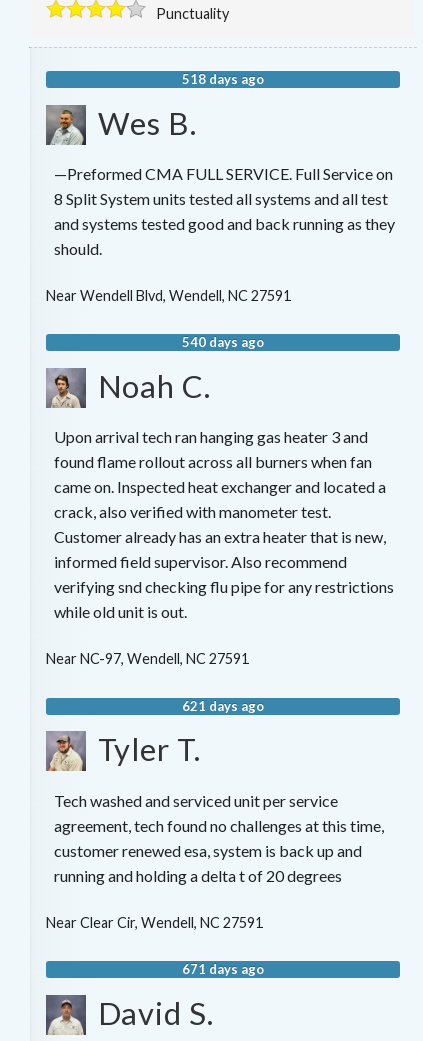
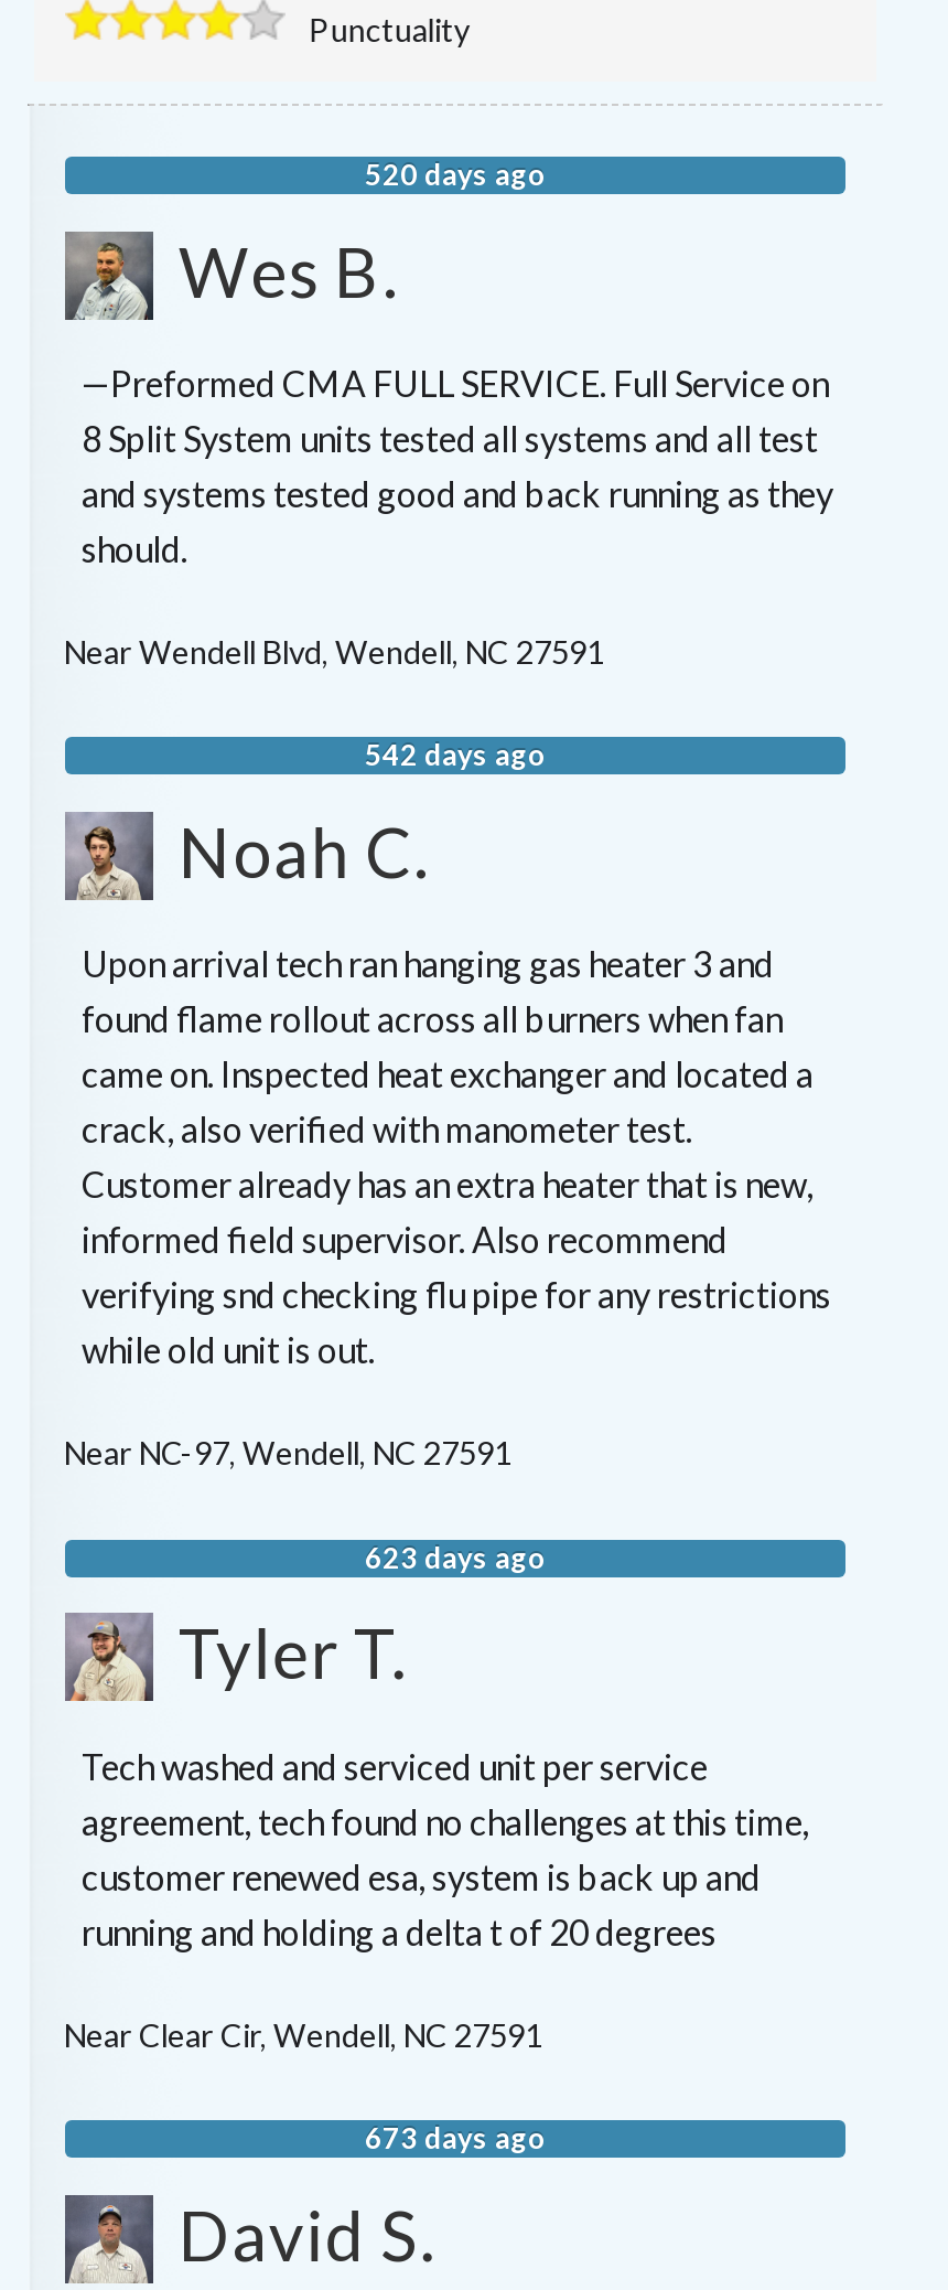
- 518 days ago
+ 520 days ago

- 540 days ago
+ 542 days ago

- 621 days ago
+ 623 days ago

- 671 days ago
+ 673 days ago
